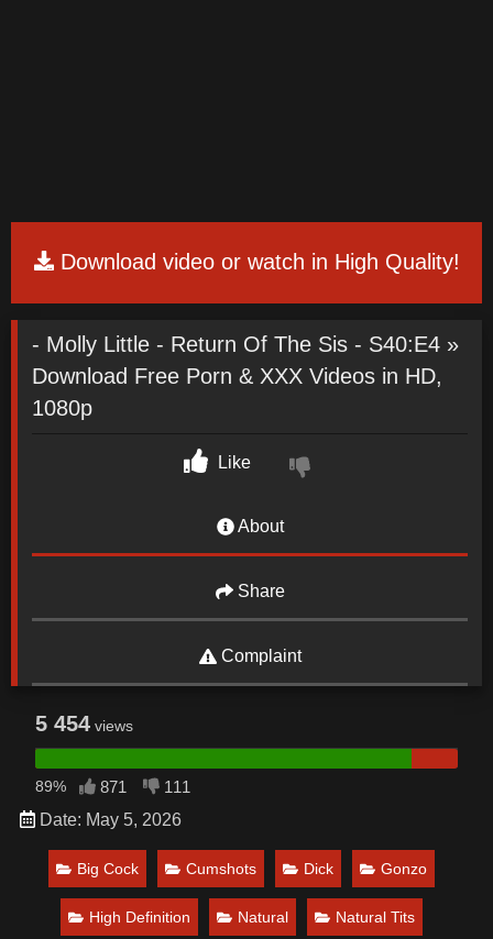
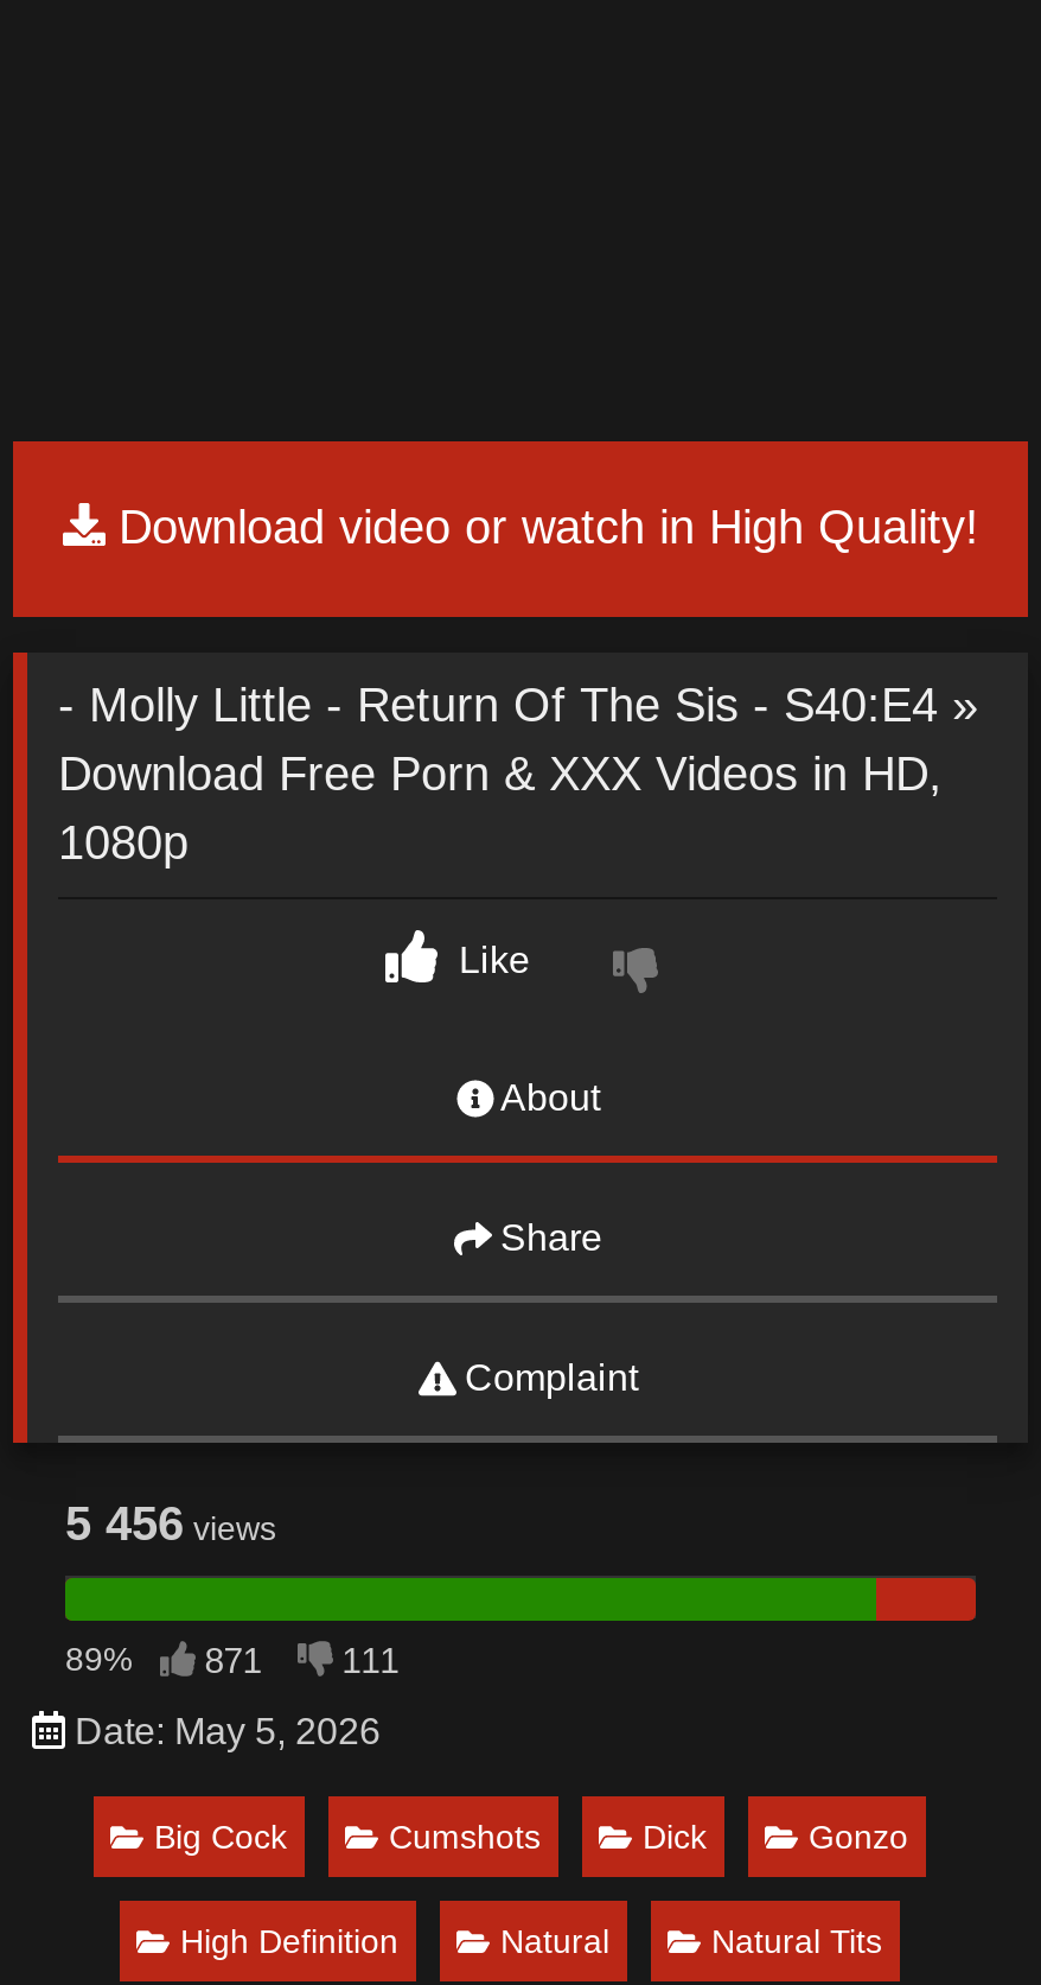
- 5 454 views
+ 5 456 views
